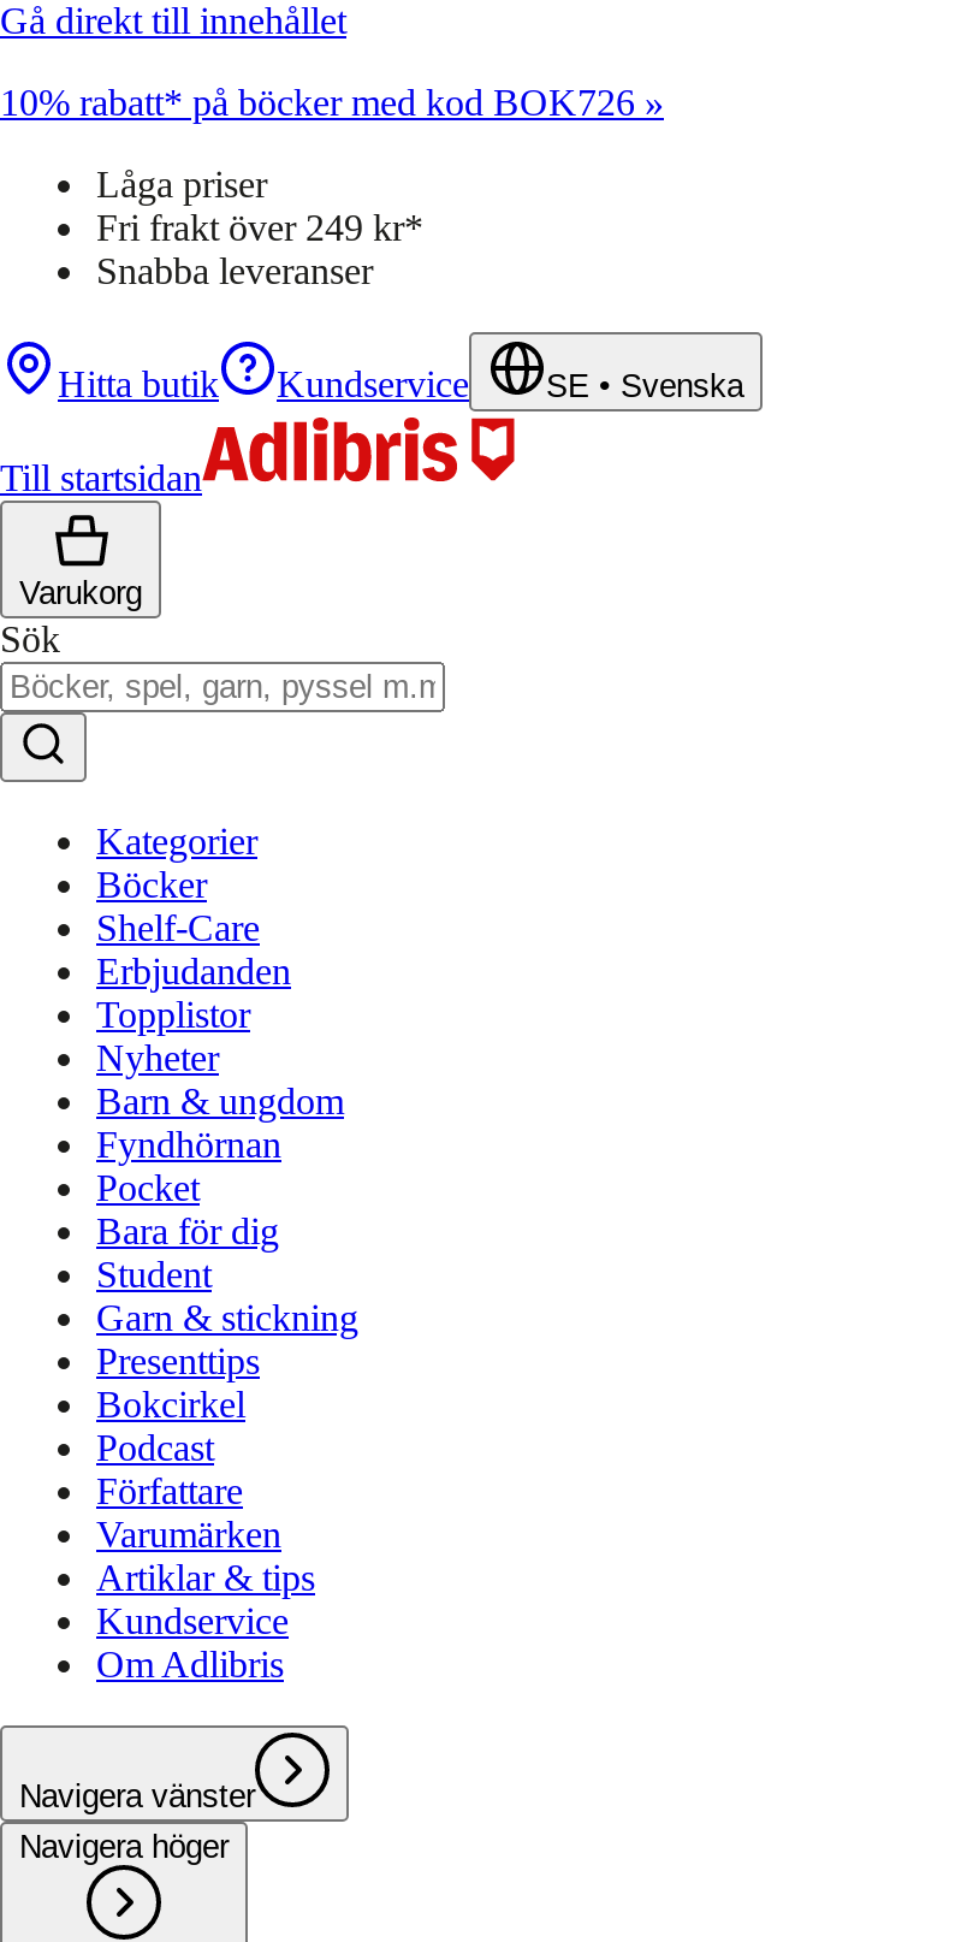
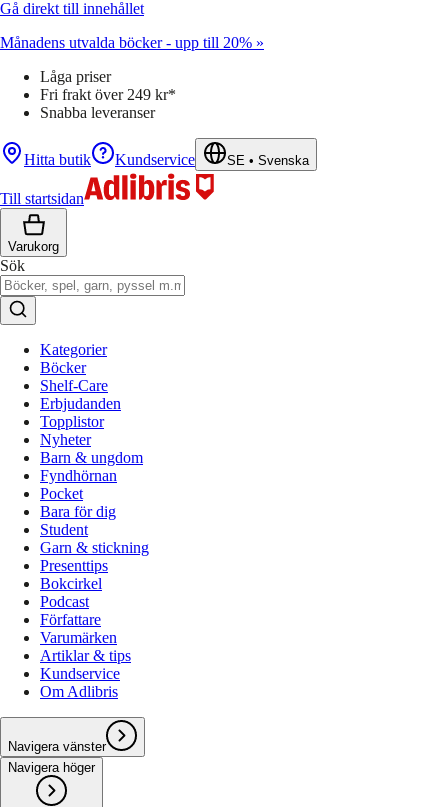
- 10% rabatt* på böcker med kod BOK726 »
+ Månadens utvalda böcker - upp till 20% »
